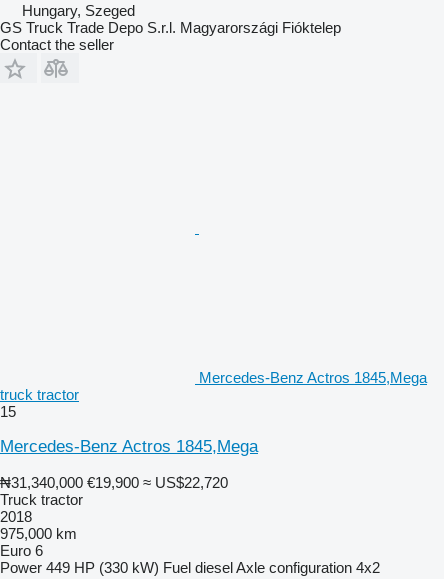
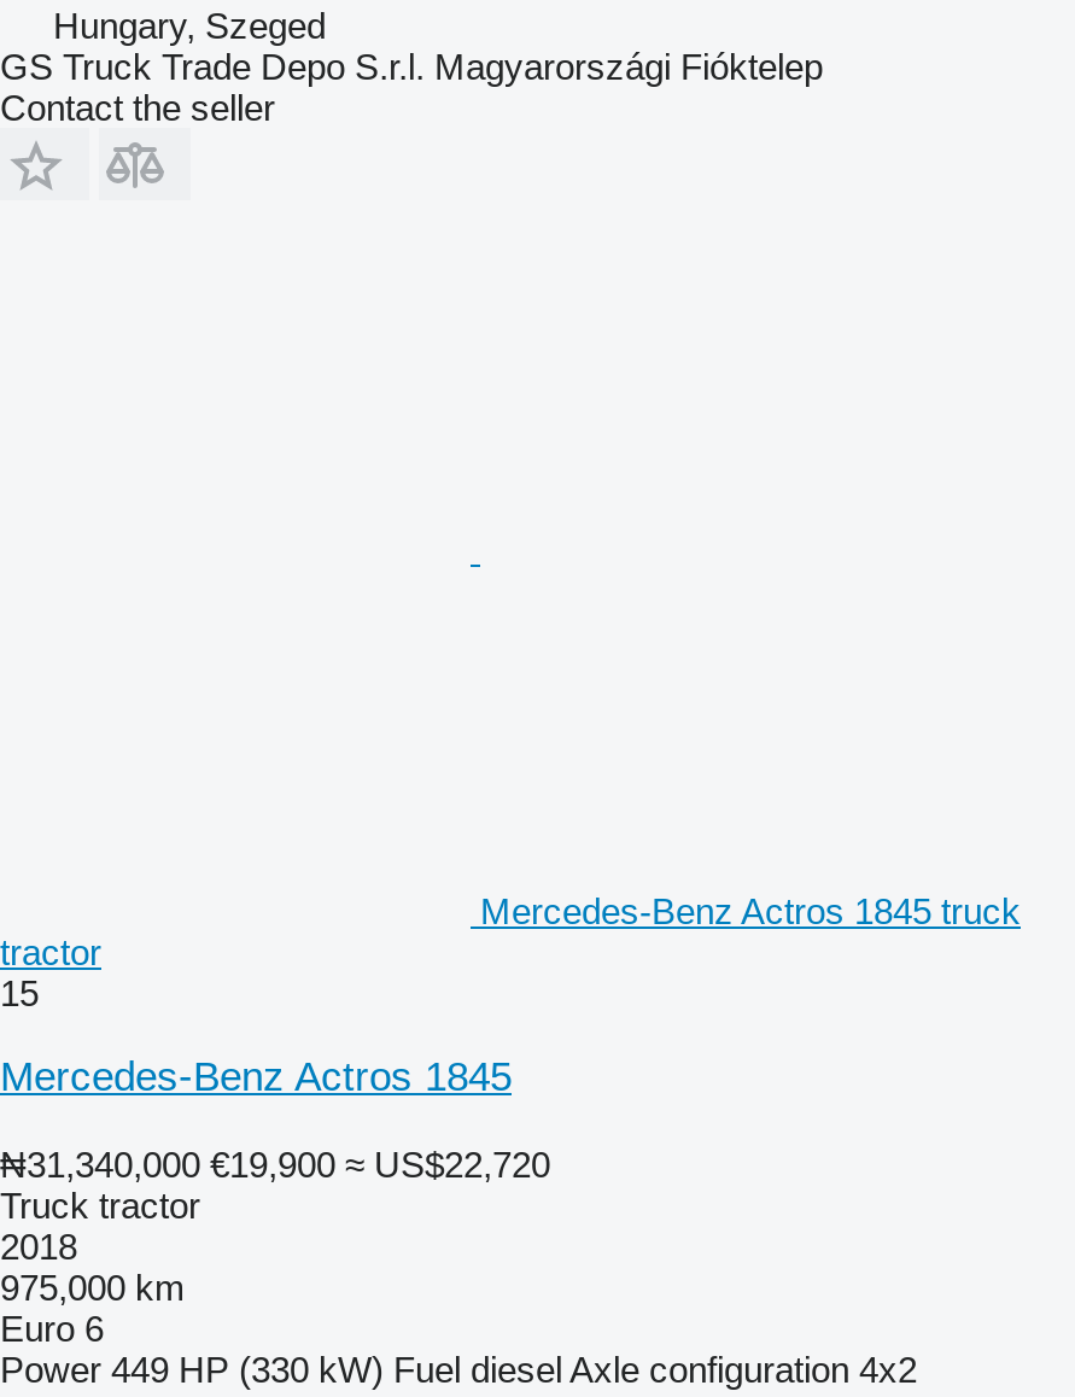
- Mercedes-Benz Actros 1845,Mega
- truck tractor
+ Mercedes-Benz Actros 1845 truck
+ tractor

- Mercedes-Benz Actros 1845,Mega
+ Mercedes-Benz Actros 1845
